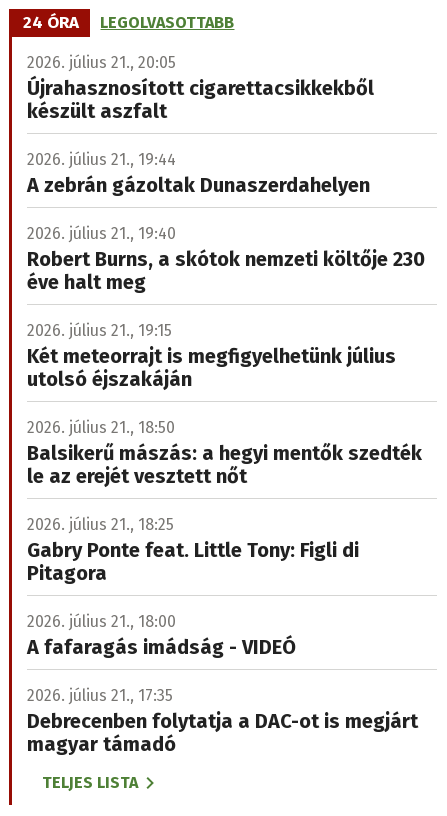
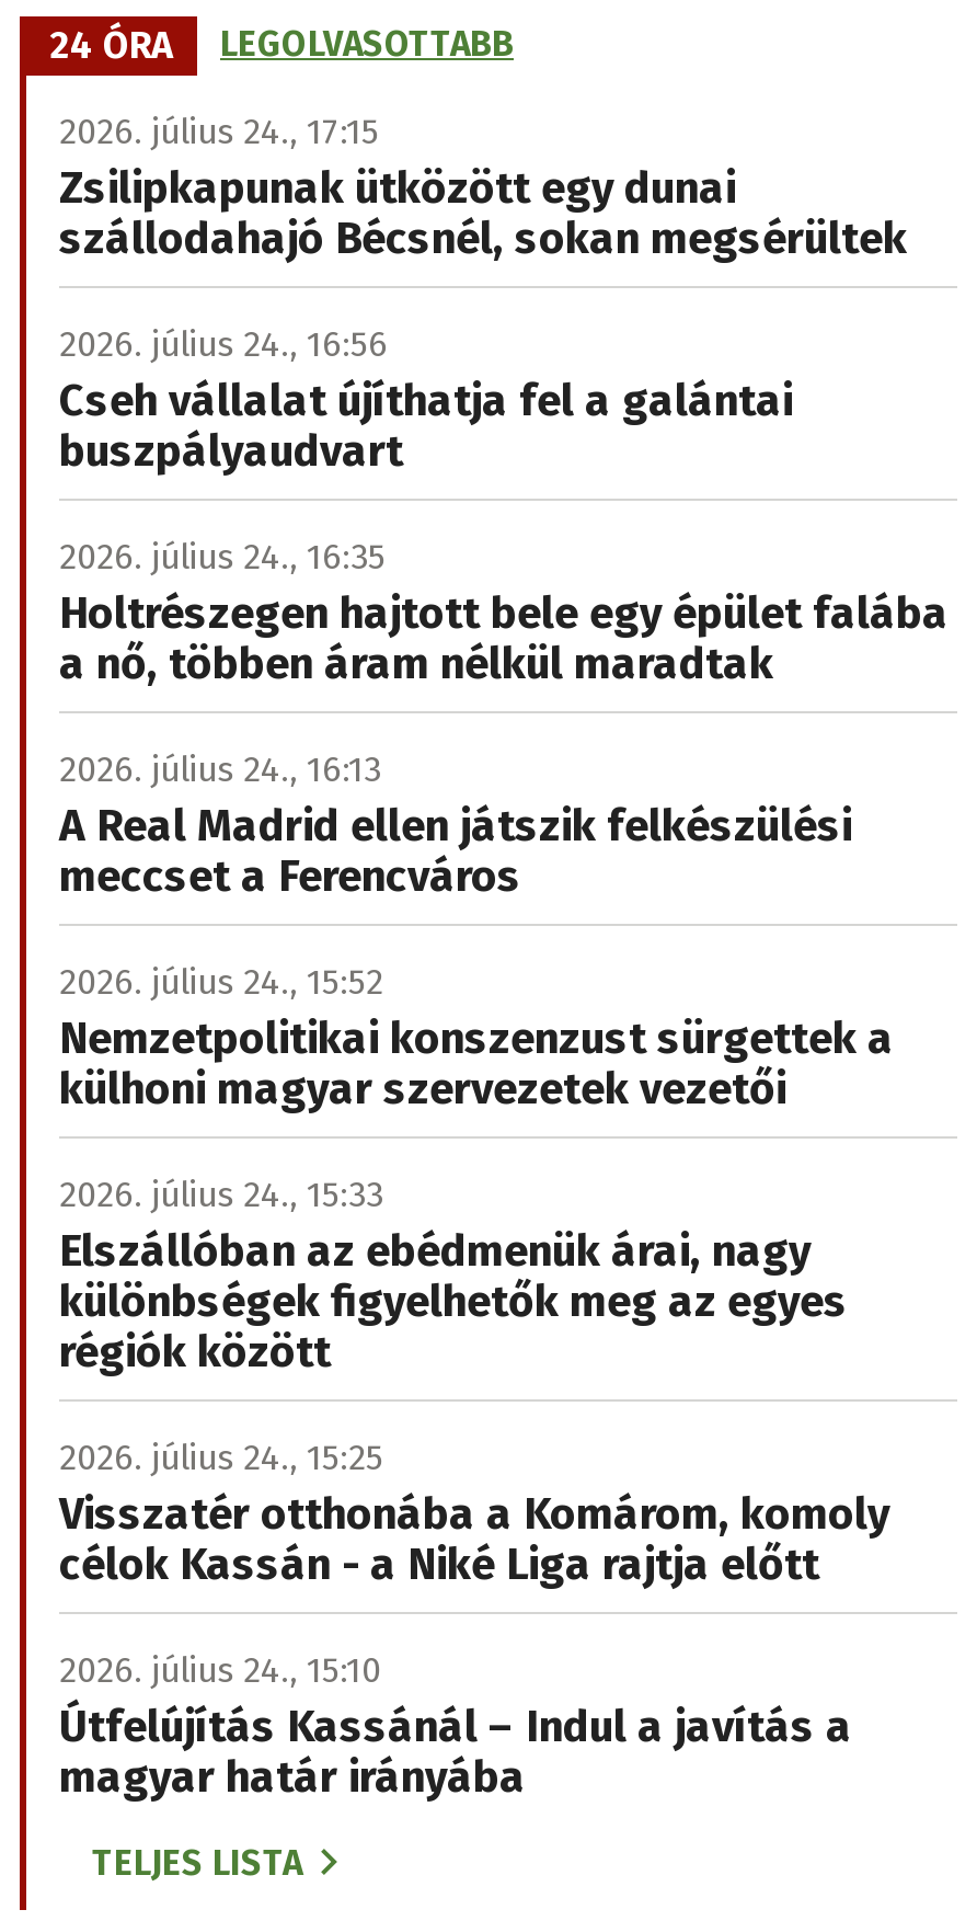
- 2026. július 21., 20:05
- Újrahasznosított cigarettacsikkekből
- készült aszfalt
+ 2026. július 24., 17:15
+ Zsilipkapunak ütközött egy dunai
+ szállodahajó Bécsnél, sokan megsérültek

- 2026. július 21., 19:44
- A zebrán gázoltak Dunaszerdahelyen
+ 2026. július 24., 16:56
+ Cseh vállalat újíthatja fel a galántai
+ buszpályaudvart

- 2026. július 21., 19:40
- Robert Burns, a skótok nemzeti költője 230
- éve halt meg
+ 2026. július 24., 16:35
+ Holtrészegen hajtott bele egy épület falába
+ a nő, többen áram nélkül maradtak

- 2026. július 21., 19:15
- Két meteorrajt is megfigyelhetünk július
- utolsó éjszakáján
+ 2026. július 24., 16:13
+ A Real Madrid ellen játszik felkészülési
+ meccset a Ferencváros

- 2026. július 21., 18:50
- Balsikerű mászás: a hegyi mentők szedték
- le az erejét vesztett nőt
+ 2026. július 24., 15:52
+ Nemzetpolitikai konszenzust sürgettek a
+ külhoni magyar szervezetek vezetői

- 2026. július 21., 18:25
- Gabry Ponte feat. Little Tony: Figli di
- Pitagora
+ 2026. július 24., 15:33
+ Elszállóban az ebédmenük árai, nagy
+ különbségek figyelhetők meg az egyes
+ régiók között

- 2026. július 21., 18:00
- A fafaragás imádság - VIDEÓ
+ 2026. július 24., 15:25
+ Visszatér otthonába a Komárom, komoly
+ célok Kassán - a Niké Liga rajtja előtt

- 2026. július 21., 17:35
- Debrecenben folytatja a DAC-ot is megjárt
- magyar támadó
+ 2026. július 24., 15:10
+ Útfelújítás Kassánál – Indul a javítás a
+ magyar határ irányába
